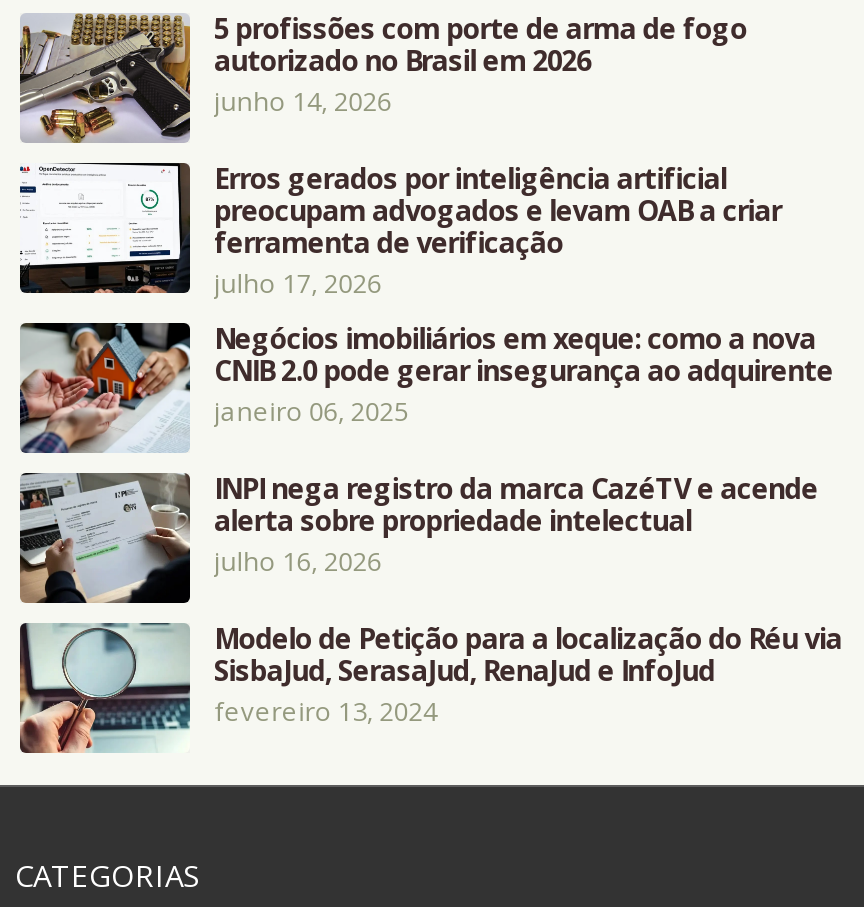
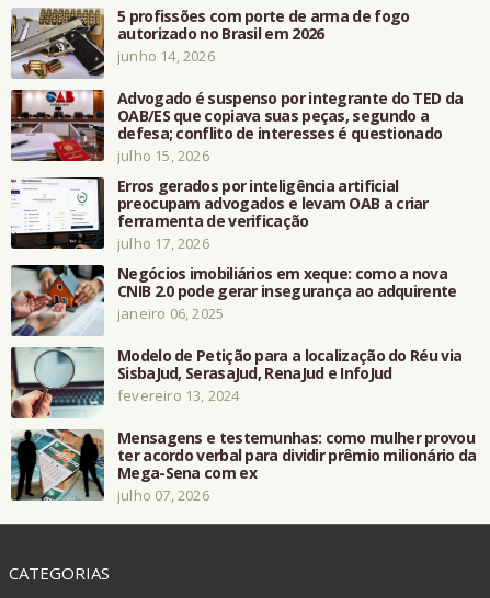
+ [image]
+ Advogado é suspenso por integrante do TED da
+ OAB/ES que copiava suas peças, segundo a
+ defesa; conflito de interesses é questionado
+ julho 15, 2026

- [image]
- INPI nega registro da marca CazéTV e acende
- alerta sobre propriedade intelectual
- julho 16, 2026

+ [image]
+ Mensagens e testemunhas: como mulher provou
+ ter acordo verbal para dividir prêmio milionário da
+ Mega-Sena com ex
+ julho 07, 2026
